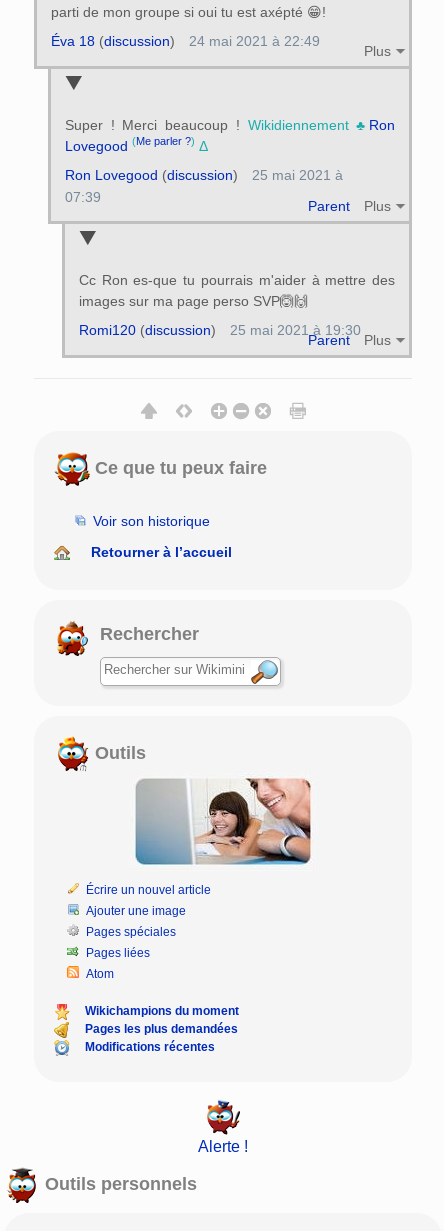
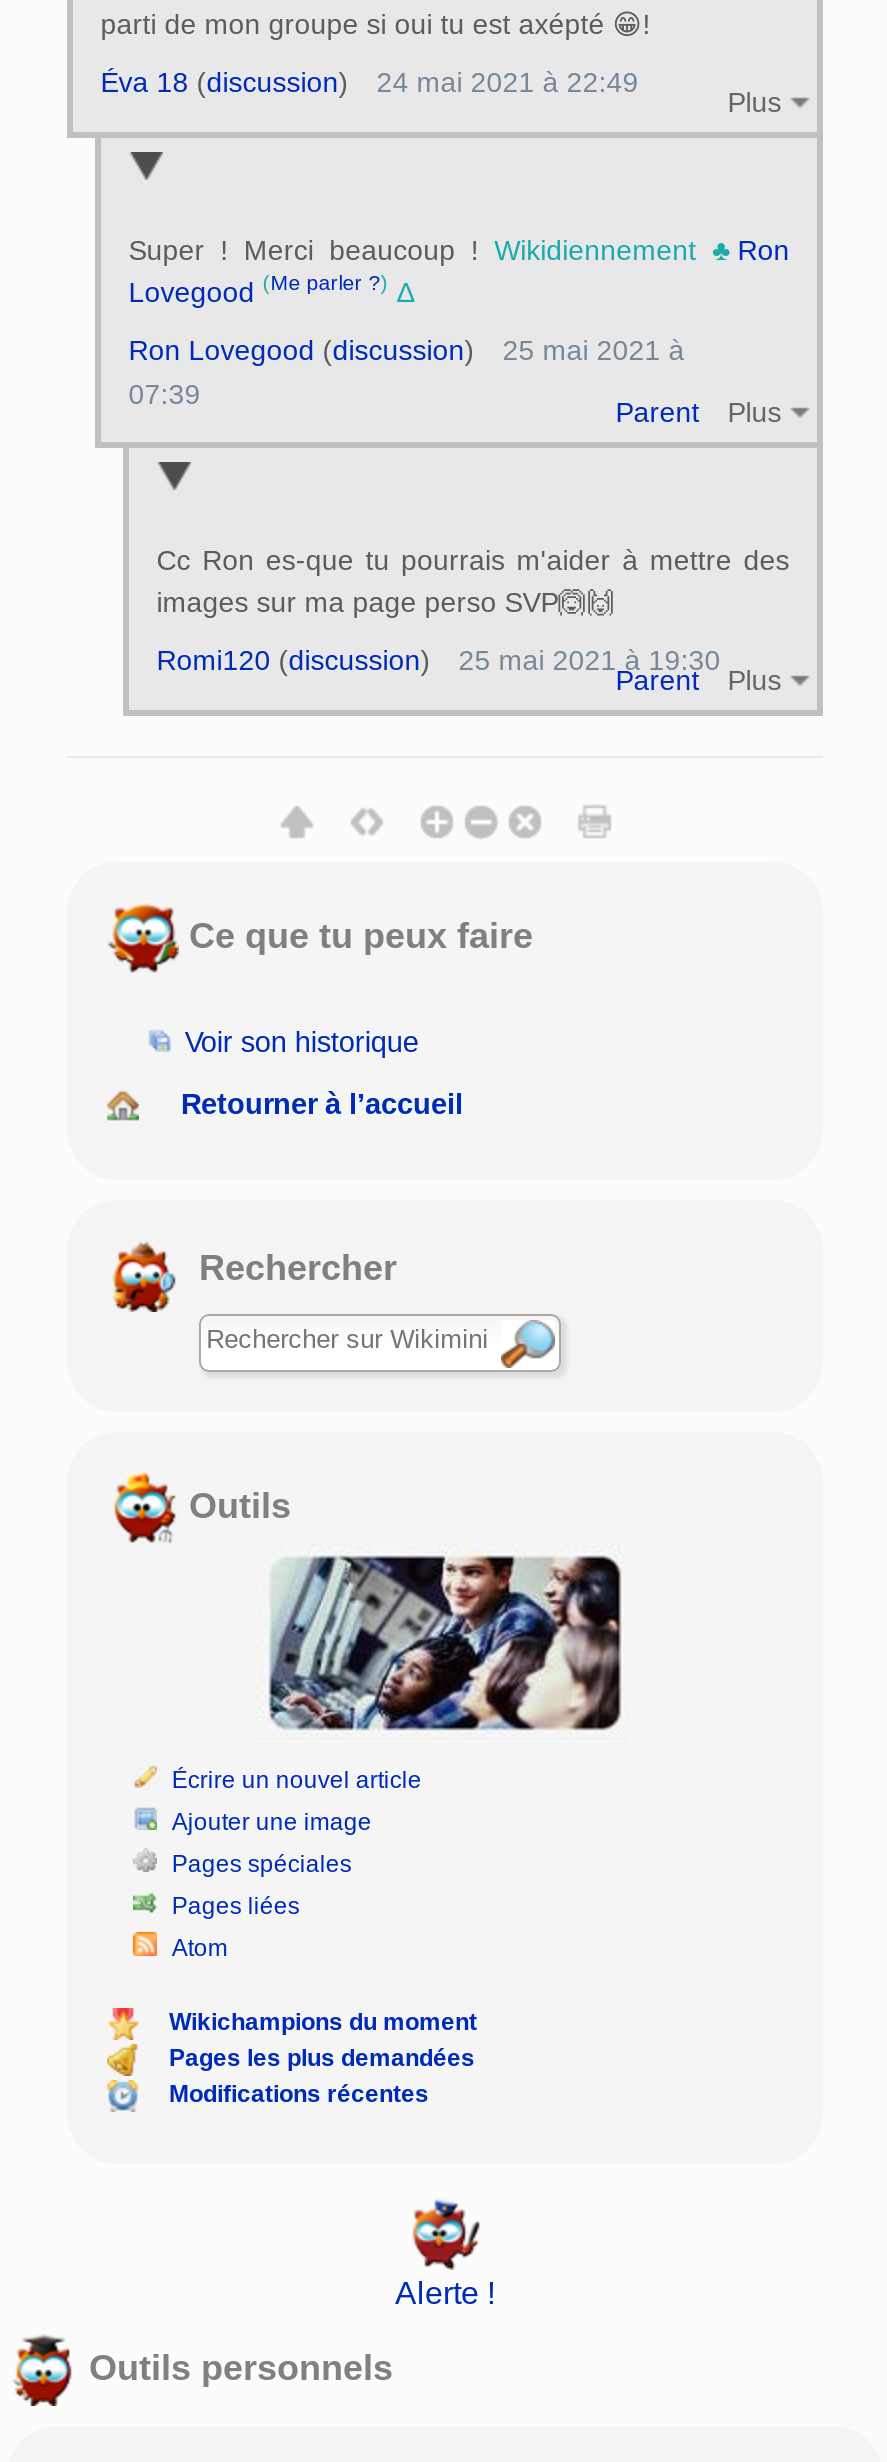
- [image]
+ [image]
